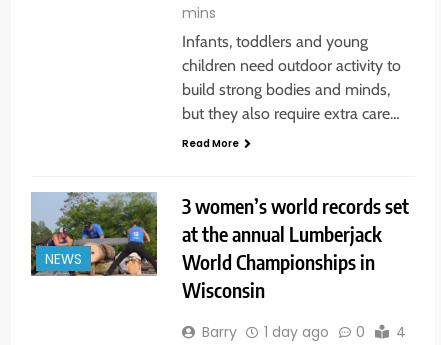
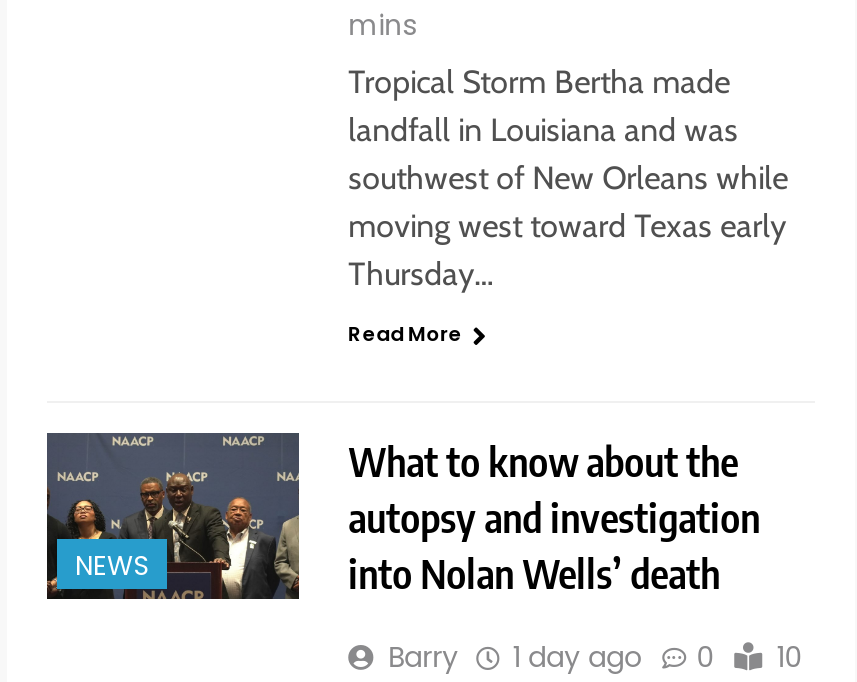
- Infants, toddlers and young
- children need outdoor activity to
- build strong bodies and minds,
- but they also require extra care…
+ Tropical Storm Bertha made
+ landfall in Louisiana and was
+ southwest of New Orleans while
+ moving west toward Texas early
+ Thursday…

moved down: Read More

- [image]
- 3 women’s world records set
- at the annual Lumberjack
- World Championships in
- Wisconsin
+ [image]
+ What to know about the
+ autopsy and investigation
+ into Nolan Wells’ death

moved down: NEWS

- Barry 1 day ago 0 4
+ Barry 1 day ago 0 10
